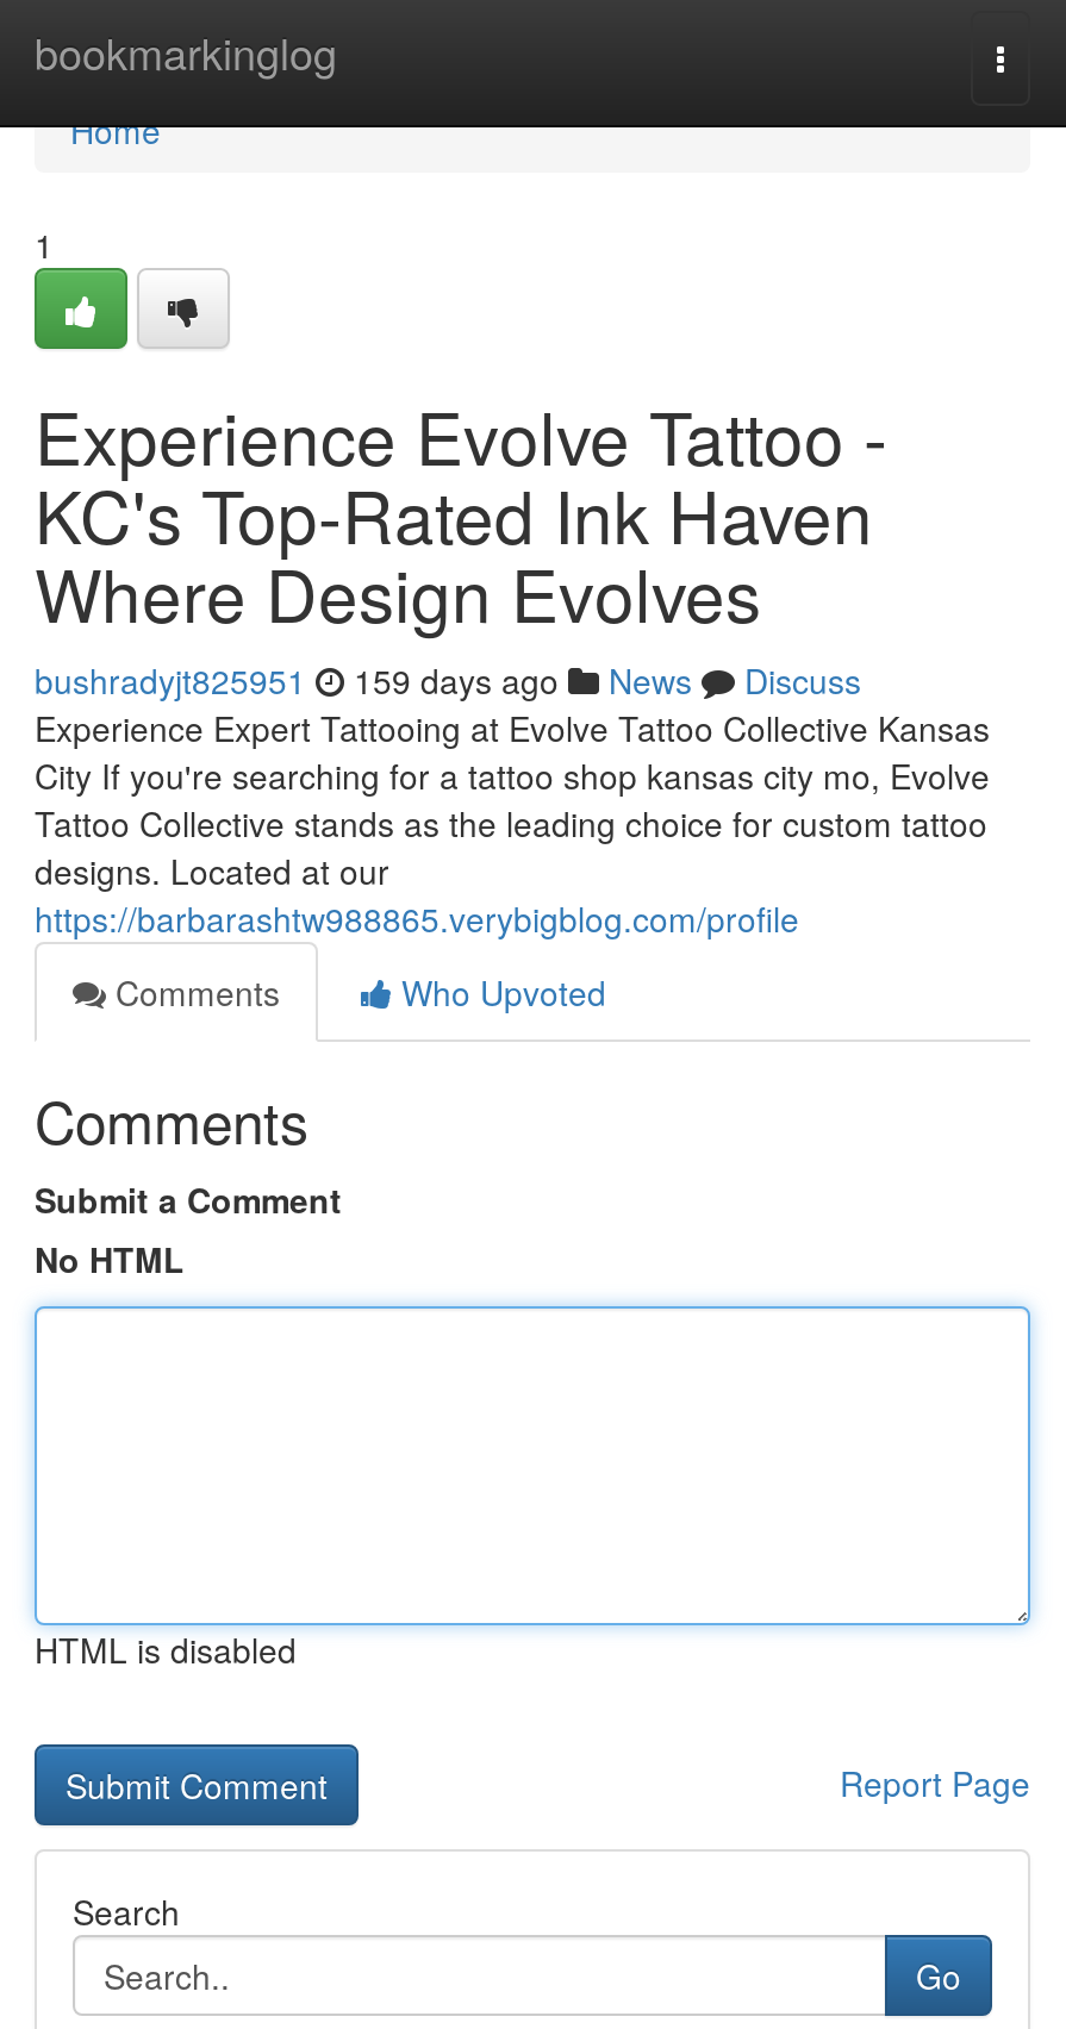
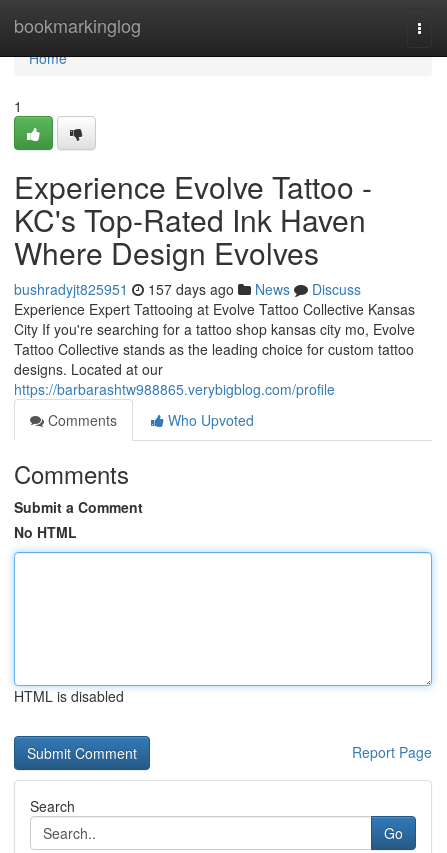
- bushradyjt825951 159 days ago News Discuss
+ bushradyjt825951 157 days ago News Discuss
